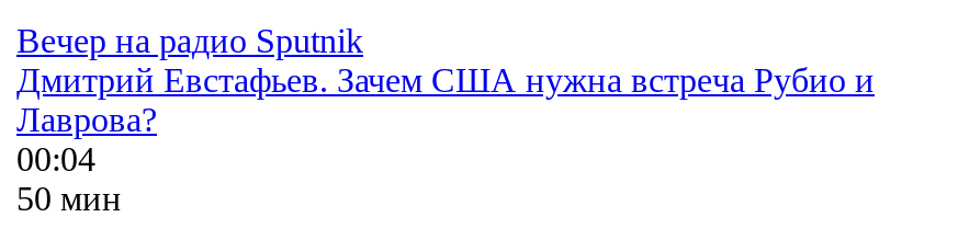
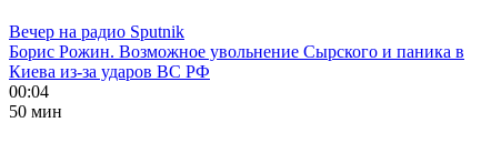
- Дмитрий Евстафьев. Зачем США нужна встреча Рубио и
- Лаврова?
+ Борис Рожин. Возможное увольнение Сырского и паника в
+ Киева из-за ударов ВС РФ
